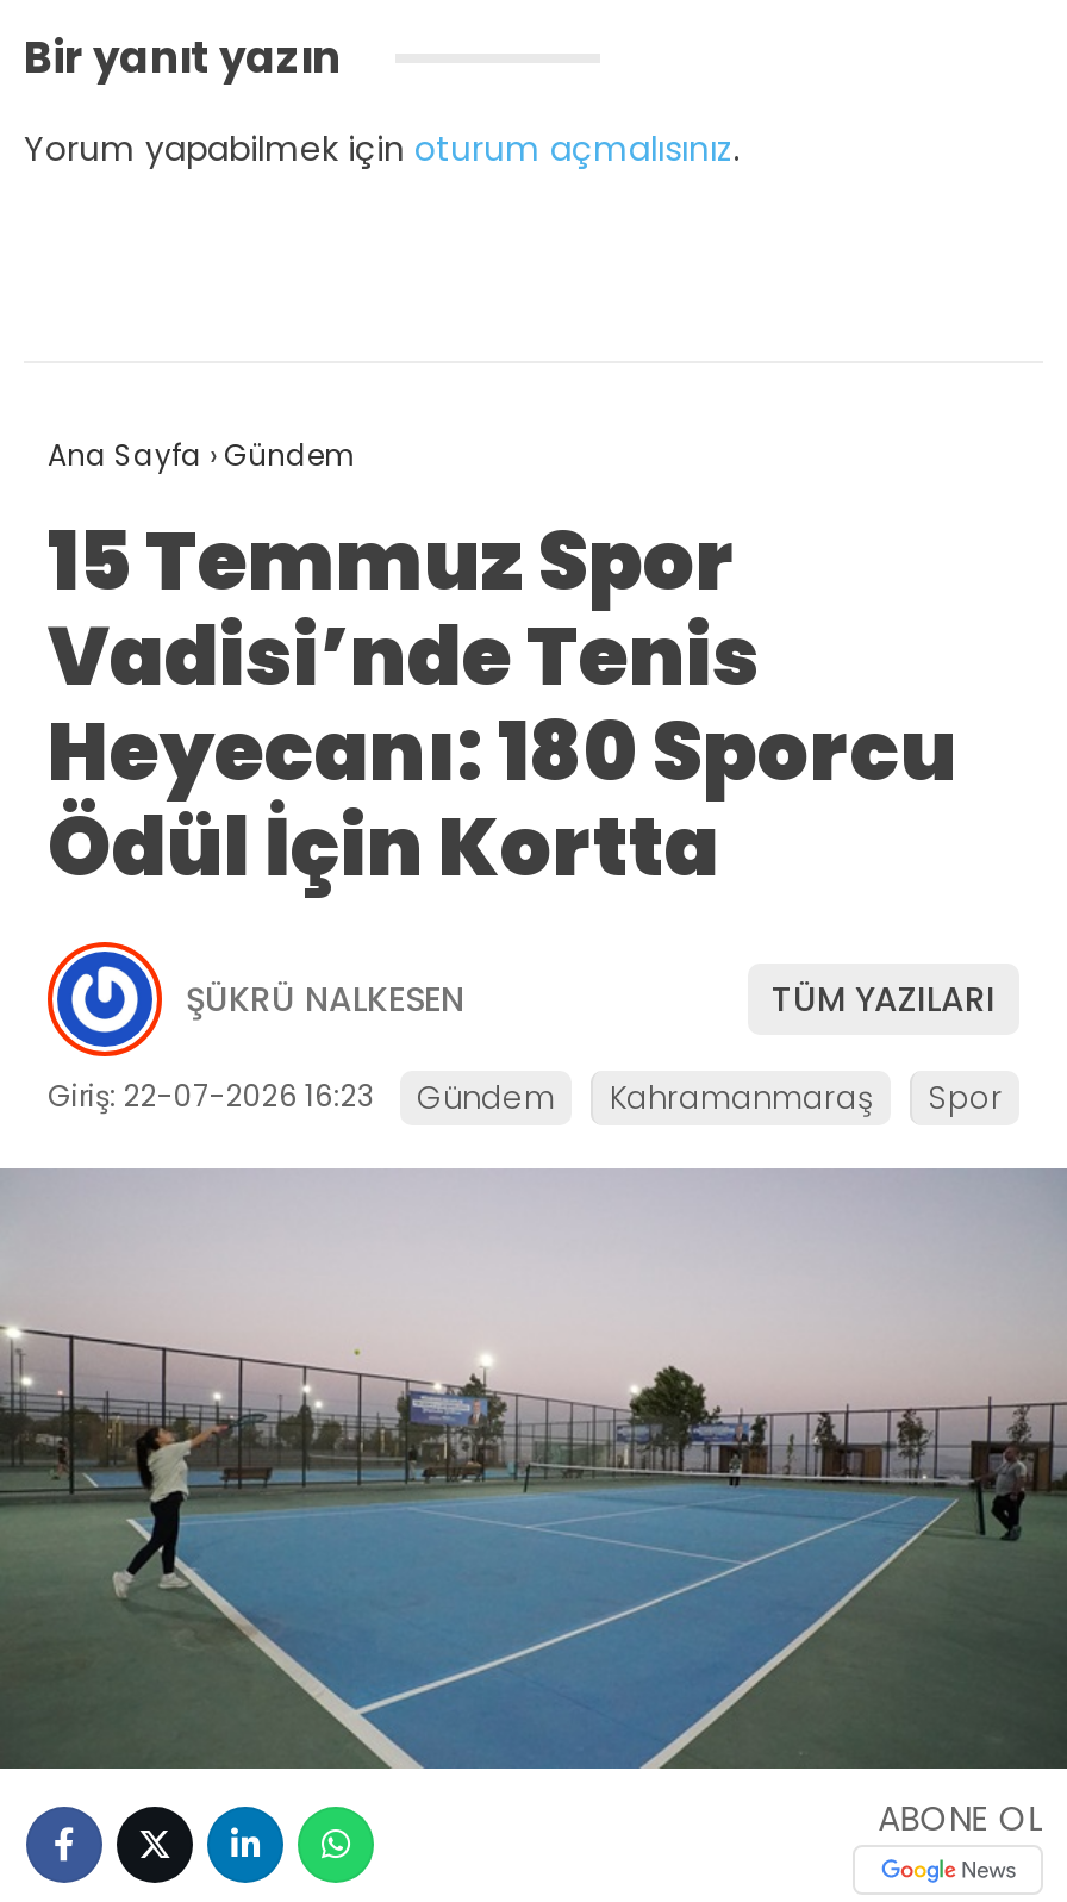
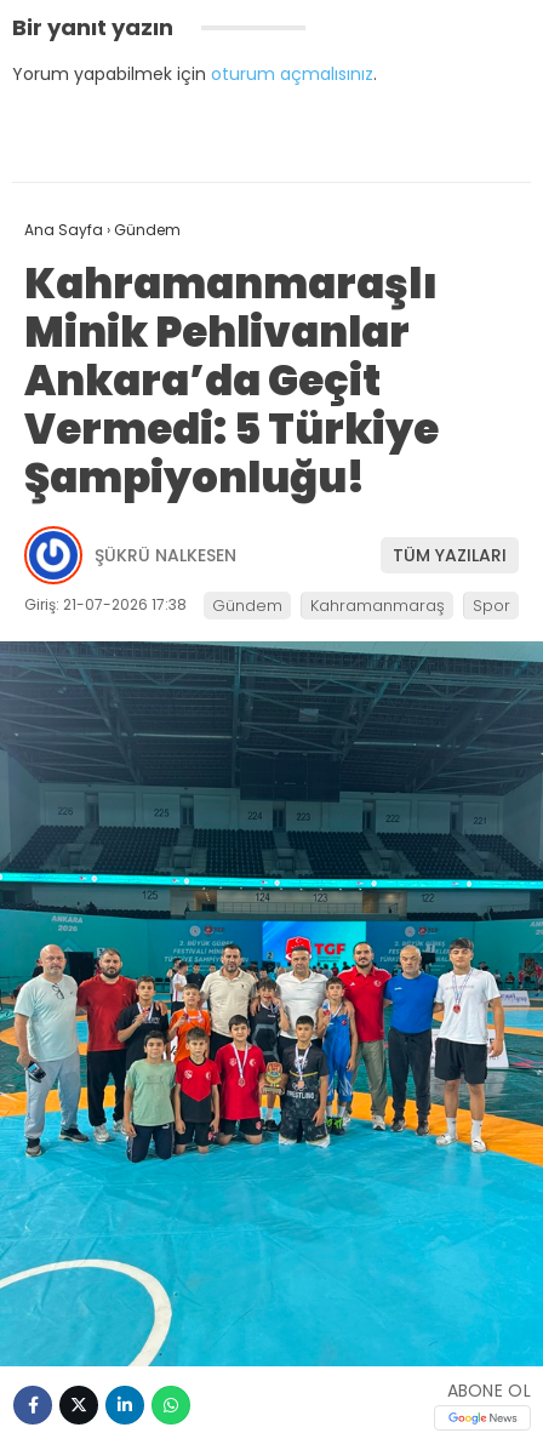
- 15 Temmuz Spor
- Vadisi’nde Tenis
- Heyecanı: 180 Sporcu
- Ödül İçin Kortta
+ Kahramanmaraşlı
+ Minik Pehlivanlar
+ Ankara’da Geçit
+ Vermedi: 5 Türkiye
+ Şampiyonluğu!

- Giriş: 22-07-2026 16:23 Gündem Kahramanmaraş Spor
+ Giriş: 21-07-2026 17:38 Gündem Kahramanmaraş Spor

- [image]
+ [image]
